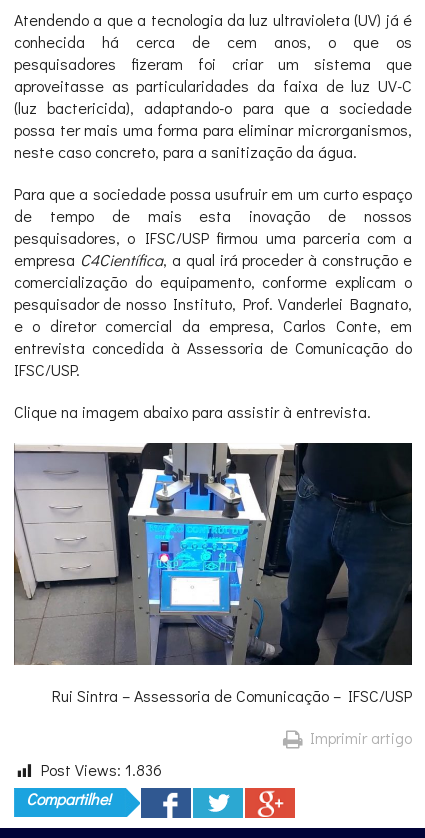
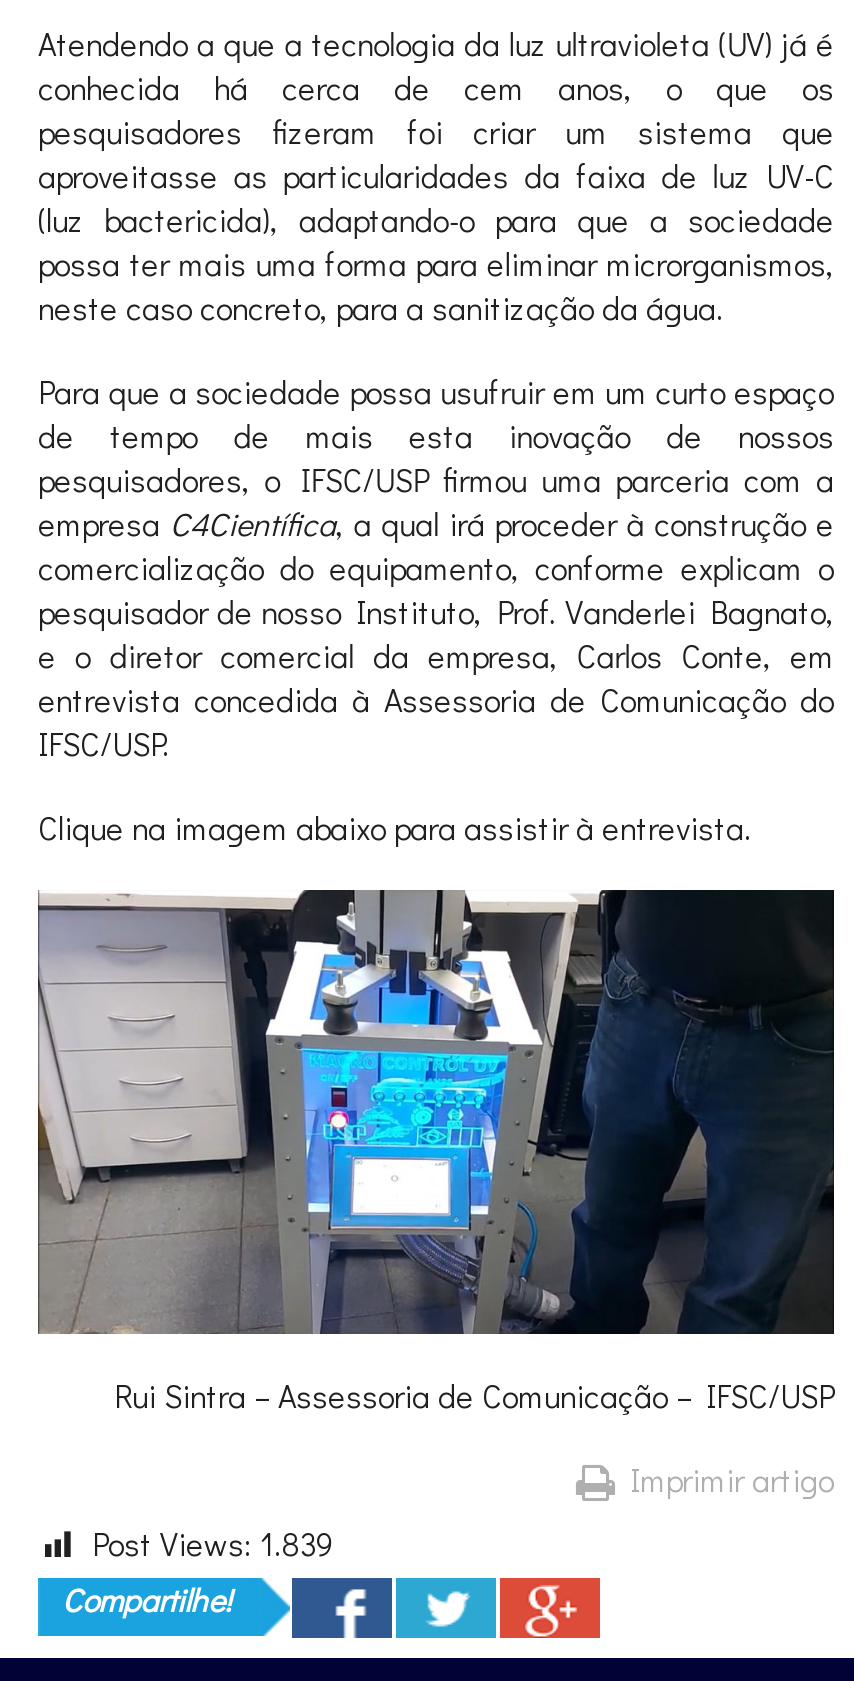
- Post Views: 1.836
+ Post Views: 1.839
